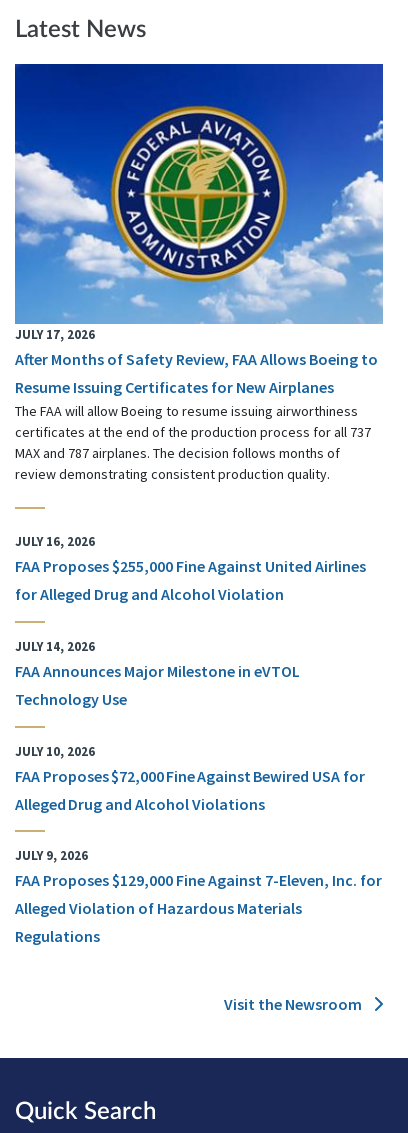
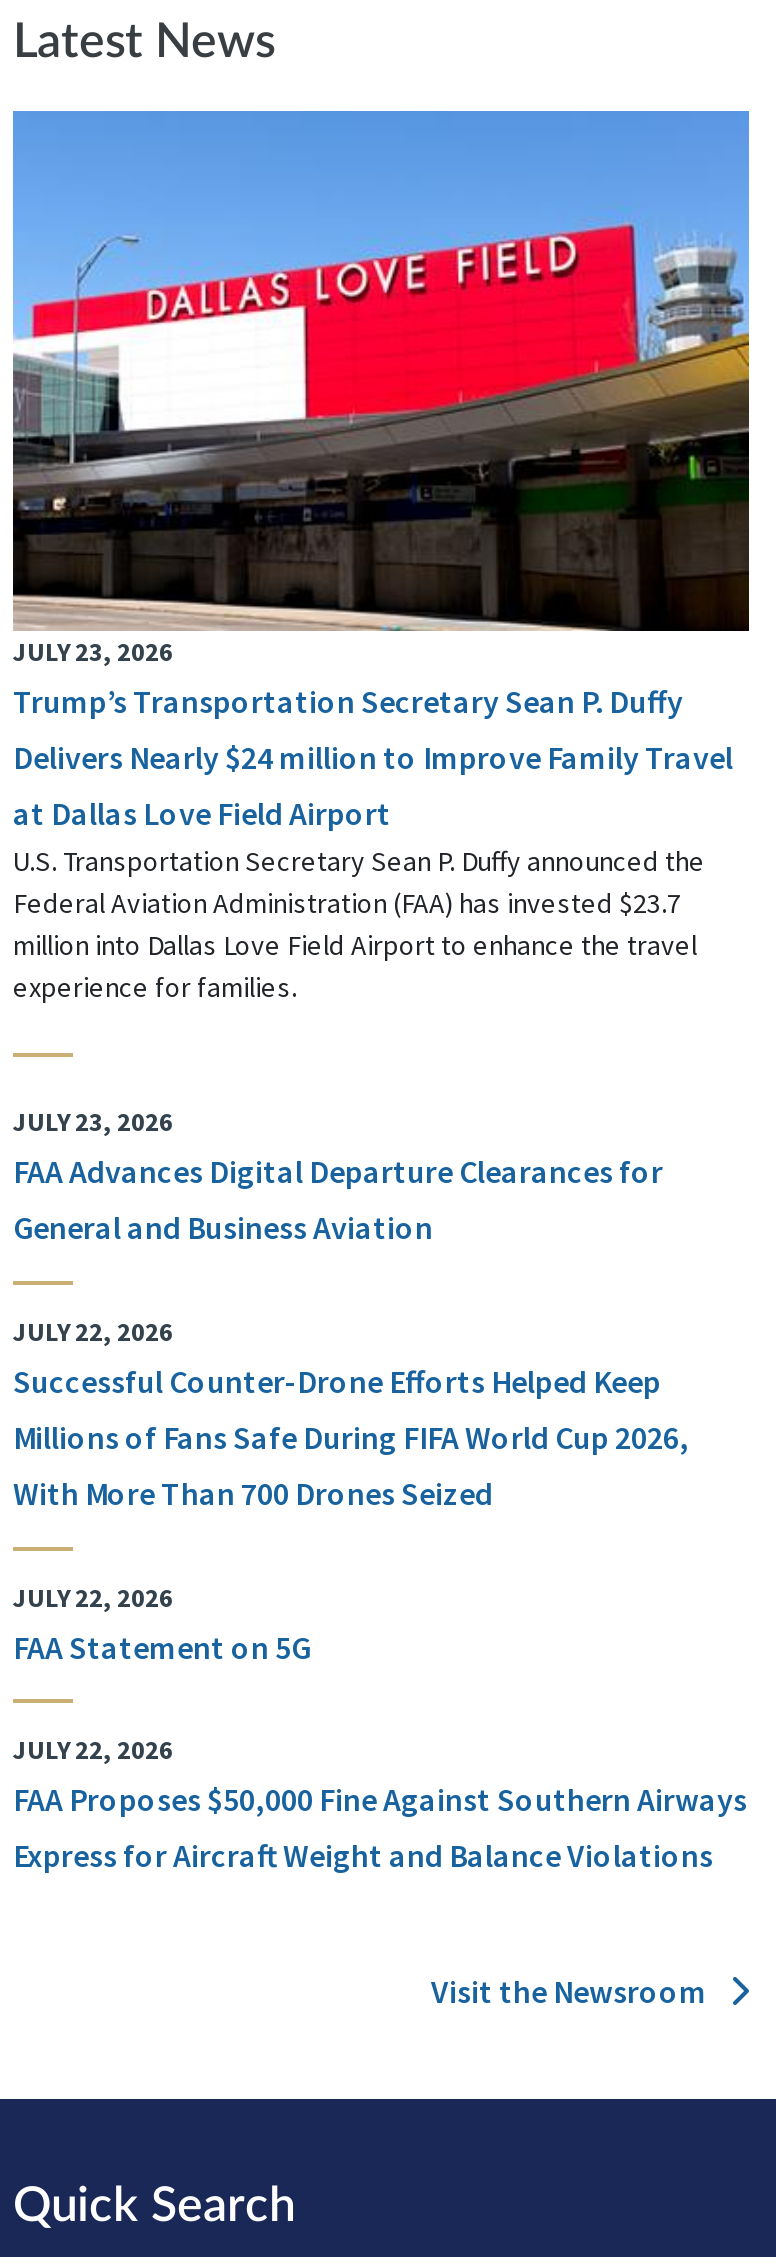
- [image]
- JULY 17, 2026
- After Months of Safety Review, FAA Allows Boeing to
- Resume Issuing Certificates for New Airplanes
- The FAA will allow Boeing to resume issuing airworthiness
- certificates at the end of the production process for all 737
- MAX and 787 airplanes. The decision follows months of
- review demonstrating consistent production quality.
+ [image]
+ JULY 23, 2026
+ Trump’s Transportation Secretary Sean P. Duffy
+ Delivers Nearly $24 million to Improve Family Travel
+ at Dallas Love Field Airport
+ U.S. Transportation Secretary Sean P. Duffy announced the
+ Federal Aviation Administration (FAA) has invested $23.7
+ million into Dallas Love Field Airport to enhance the travel
+ experience for families.

- JULY 16, 2026
- FAA Proposes $255,000 Fine Against United Airlines
- for Alleged Drug and Alcohol Violation
+ JULY 23, 2026
+ FAA Advances Digital Departure Clearances for
+ General and Business Aviation

- JULY 14, 2026
- FAA Announces Major Milestone in eVTOL
- Technology Use
+ JULY 22, 2026
+ Successful Counter-Drone Efforts Helped Keep
+ Millions of Fans Safe During FIFA World Cup 2026,
+ With More Than 700 Drones Seized

- JULY 10, 2026
- FAA Proposes $72,000 Fine Against Bewired USA for
- Alleged Drug and Alcohol Violations
+ JULY 22, 2026
+ FAA Statement on 5G

- JULY 9, 2026
- FAA Proposes $129,000 Fine Against 7-Eleven, Inc. for
- Alleged Violation of Hazardous Materials
- Regulations
+ JULY 22, 2026
+ FAA Proposes $50,000 Fine Against Southern Airways
+ Express for Aircraft Weight and Balance Violations
